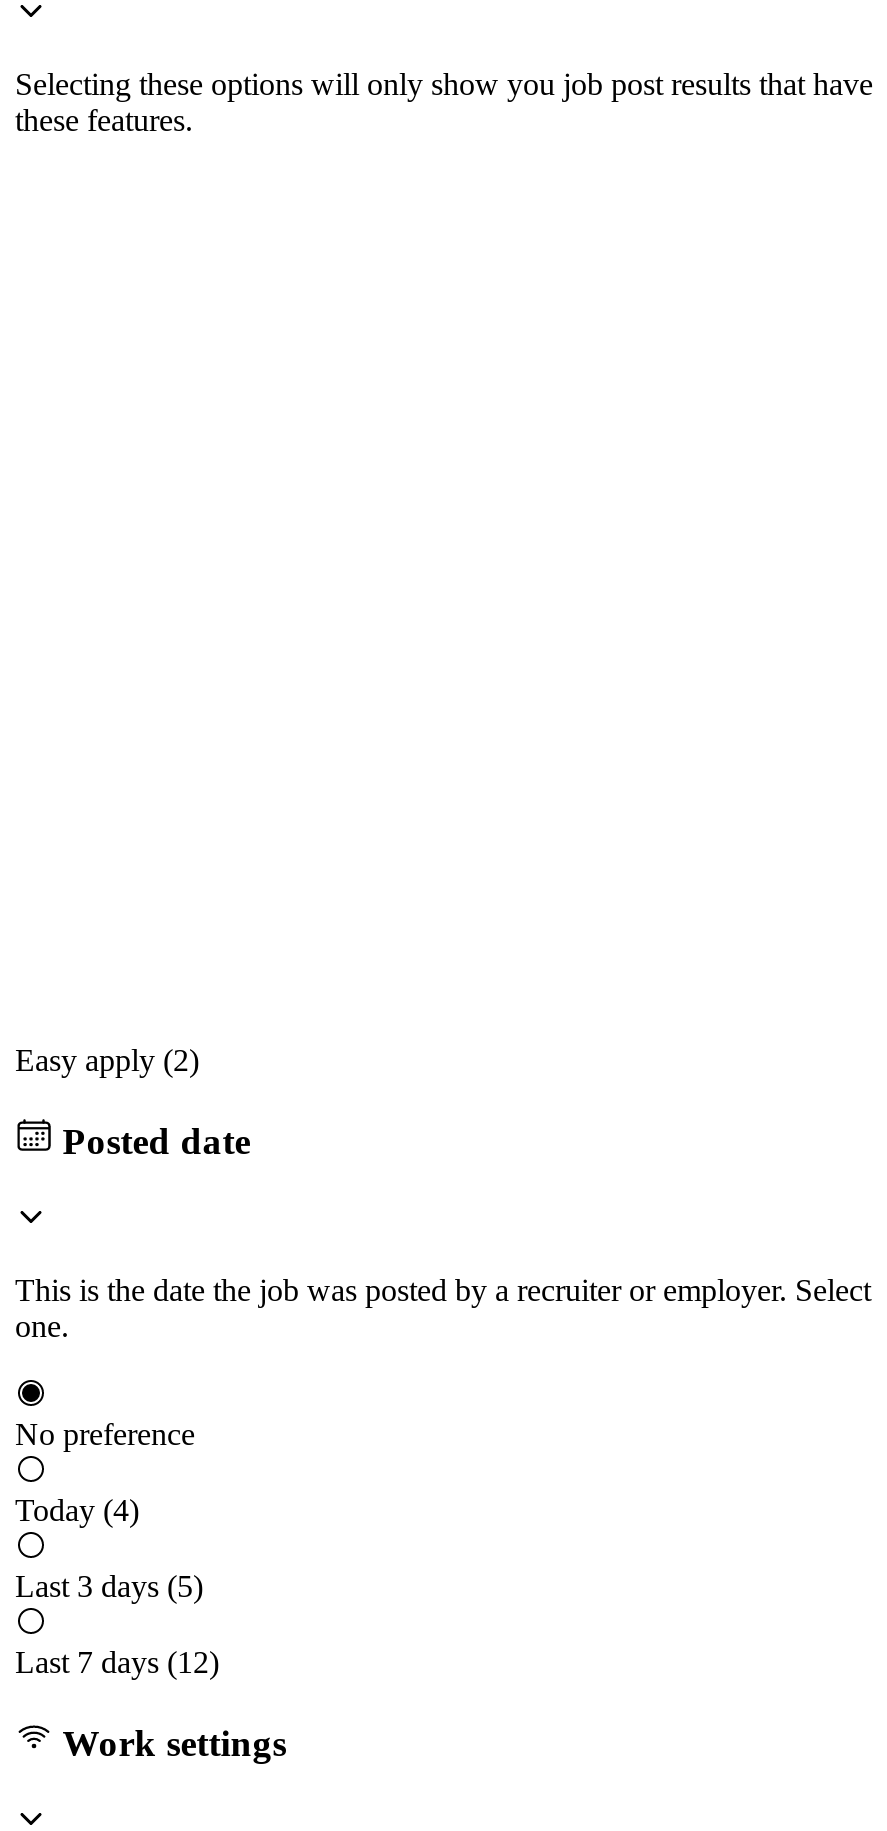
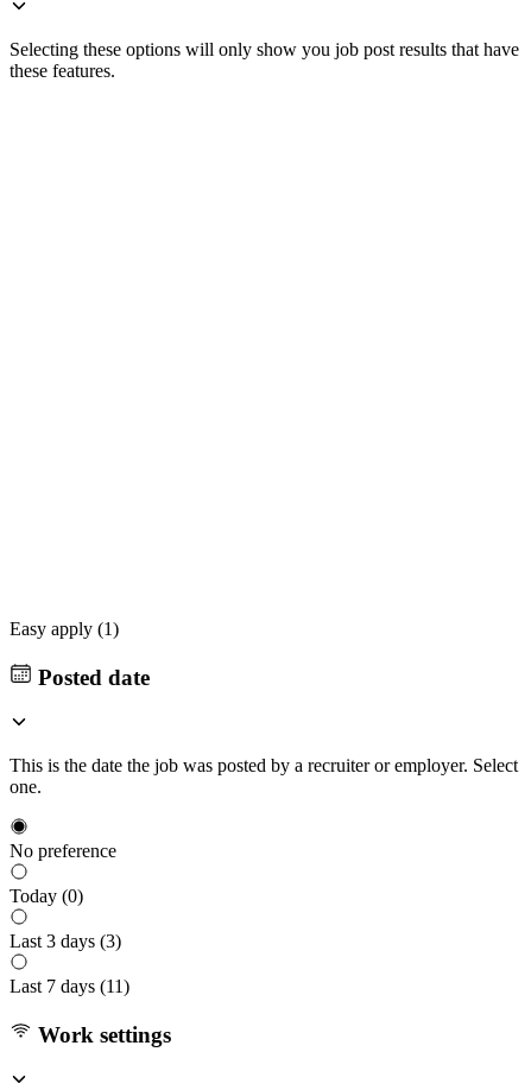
- Easy apply (2)
+ Easy apply (1)

- Today (4)
+ Today (0)

- Last 3 days (5)
+ Last 3 days (3)

- Last 7 days (12)
+ Last 7 days (11)
